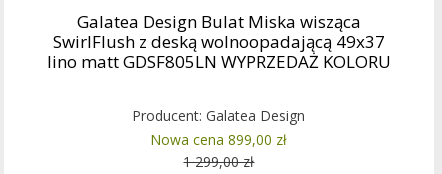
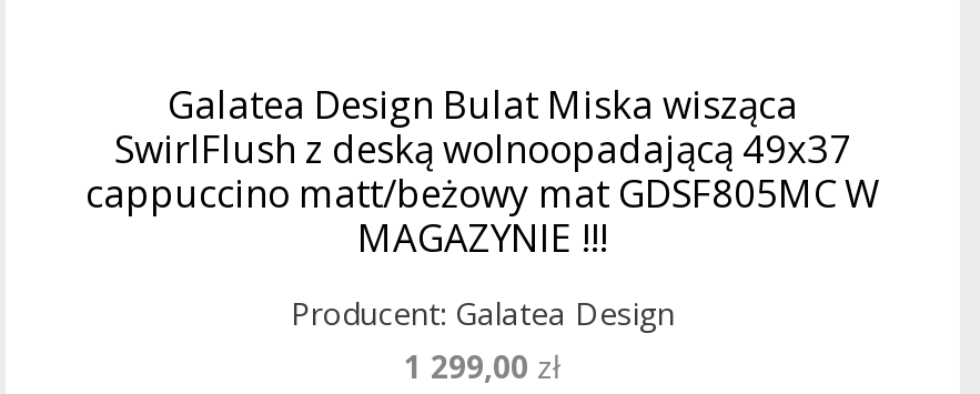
- lino matt GDSF805LN WYPRZEDAŻ KOLORU
+ cappuccino matt/beżowy mat GDSF805MC W
+ MAGAZYNIE !!!

- Nowa cena 899,00 zł
